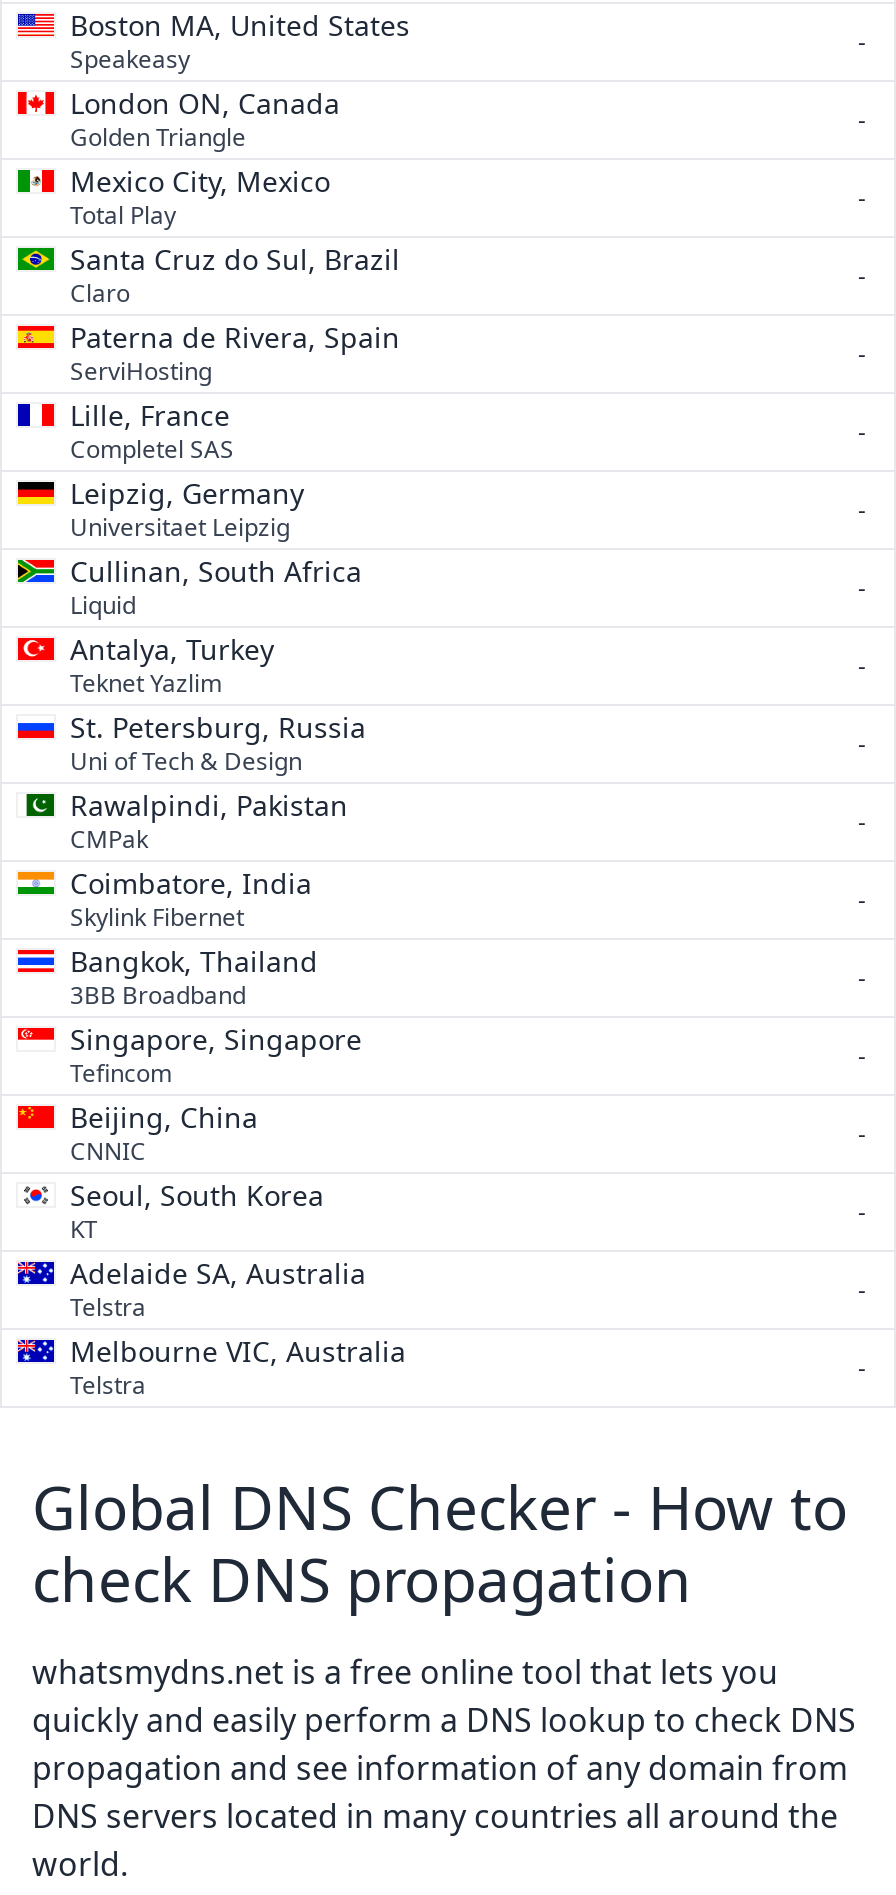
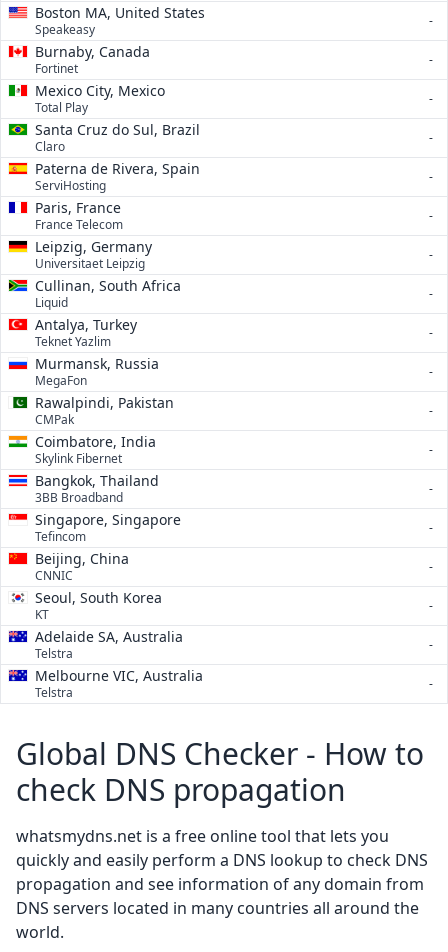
- London ON, Canada
- Golden Triangle
+ Burnaby, Canada
+ Fortinet

- Lille, France
- Completel SAS
+ Paris, France
+ France Telecom

- St. Petersburg, Russia
- Uni of Tech & Design
+ Murmansk, Russia
+ MegaFon
